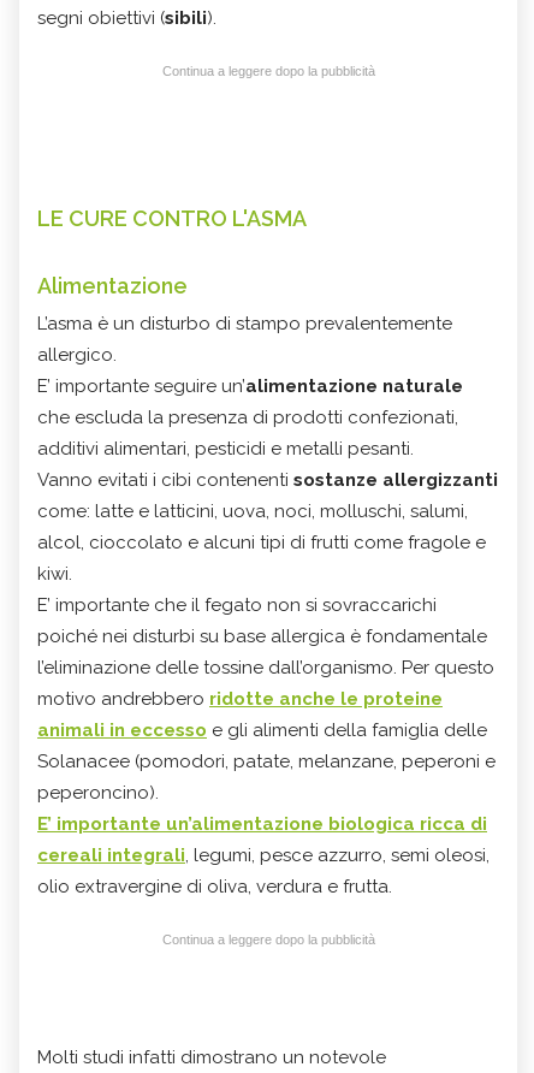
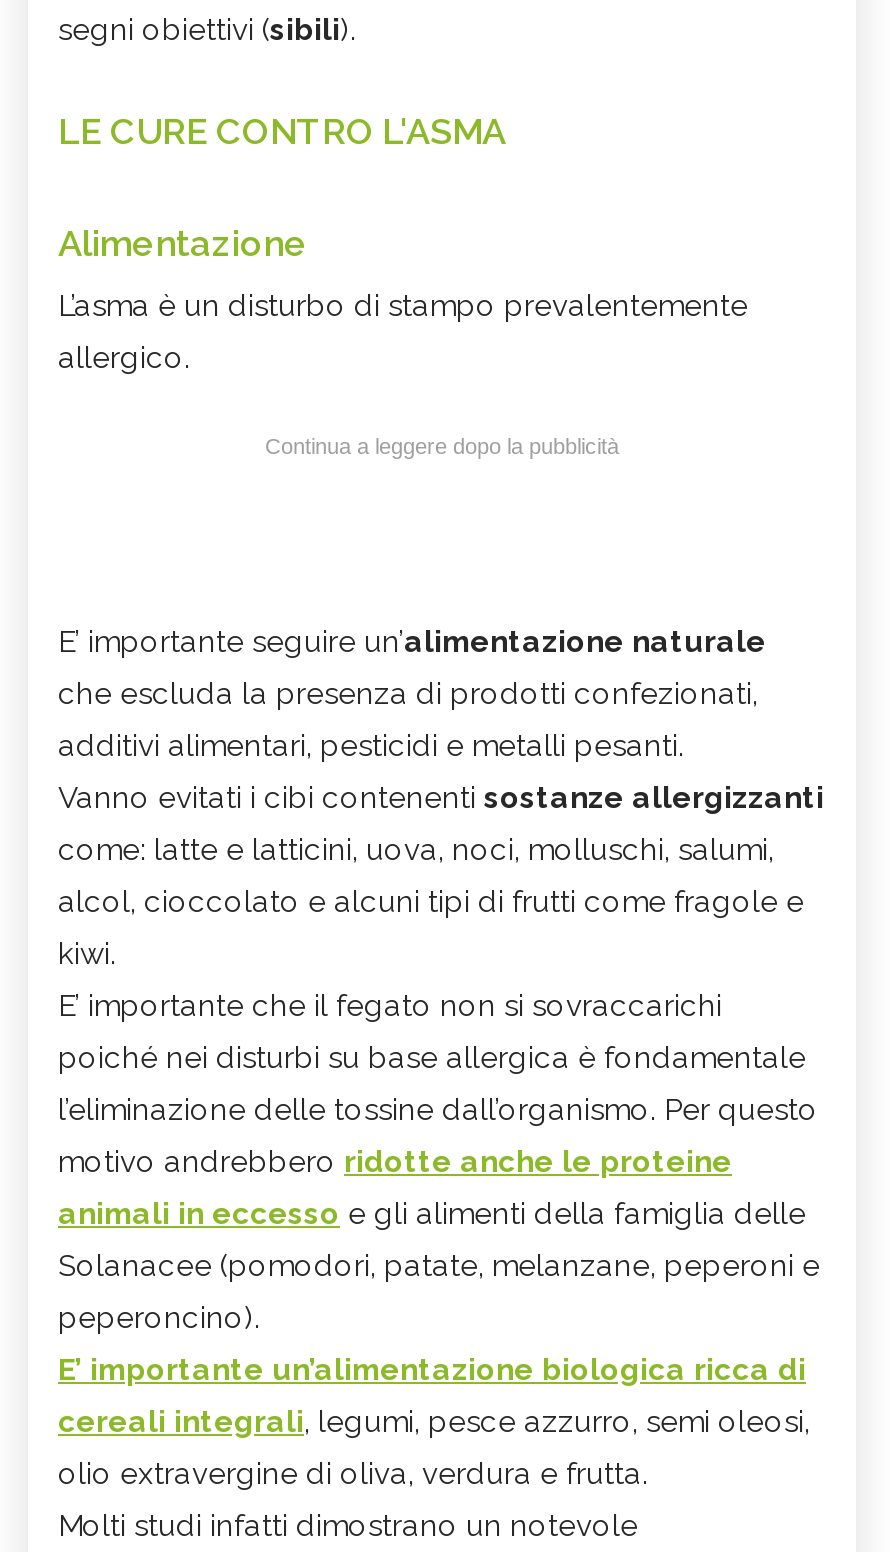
- Continua a leggere dopo la pubblicità

+ Continua a leggere dopo la pubblicità

- Continua a leggere dopo la pubblicità
